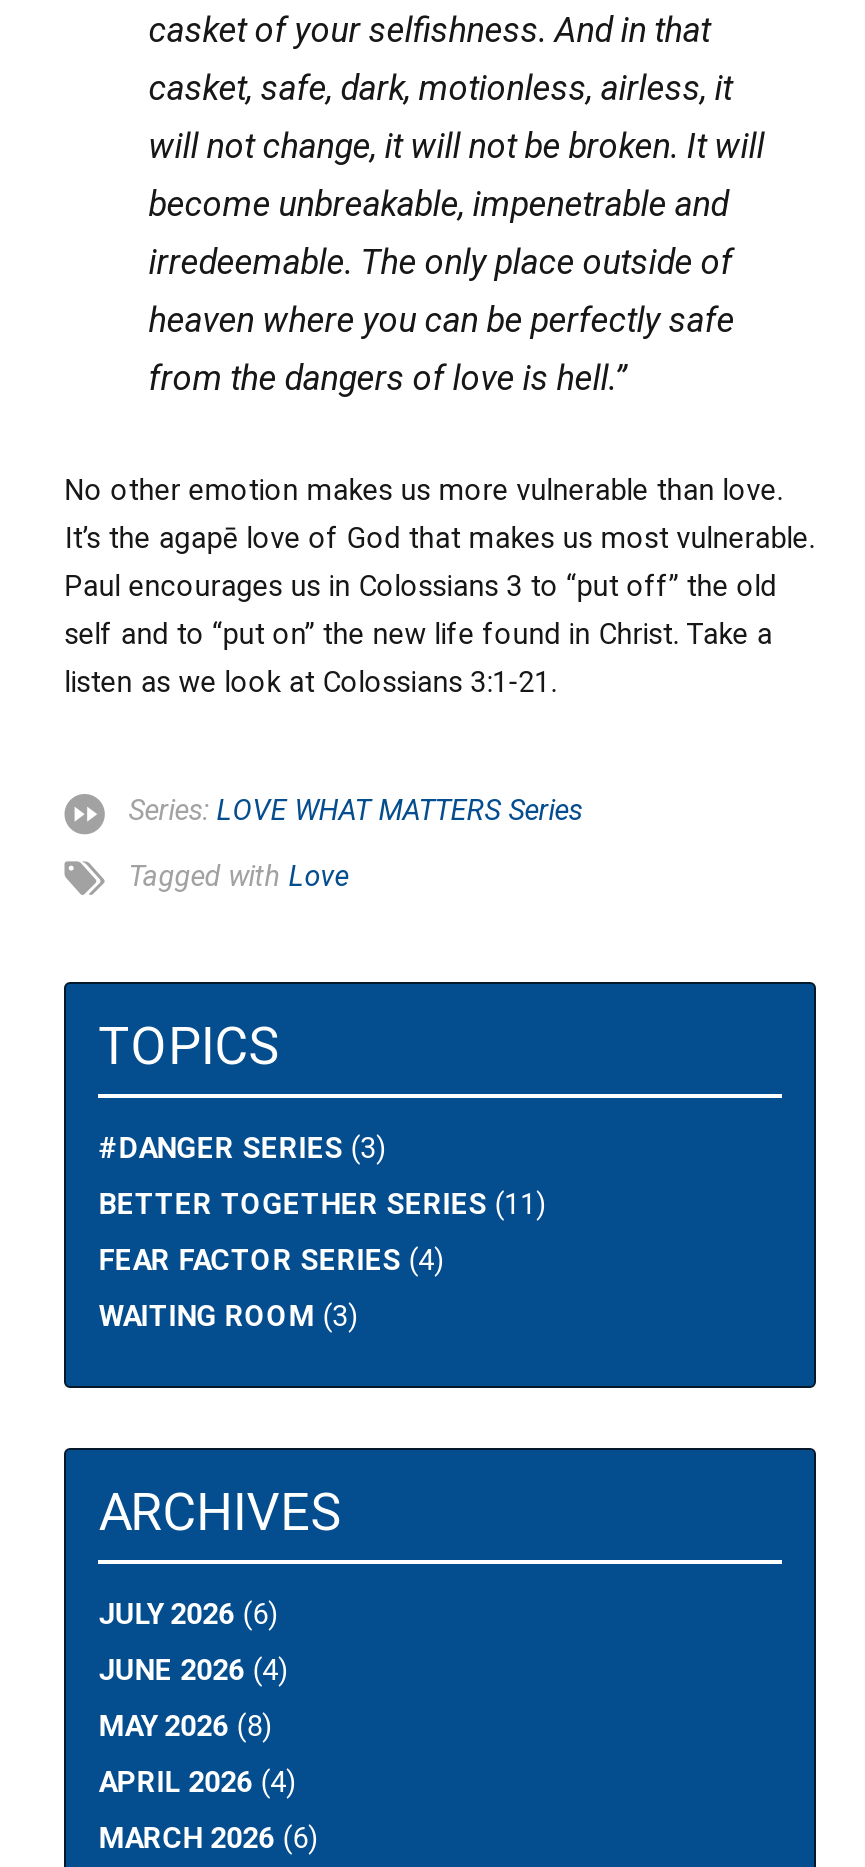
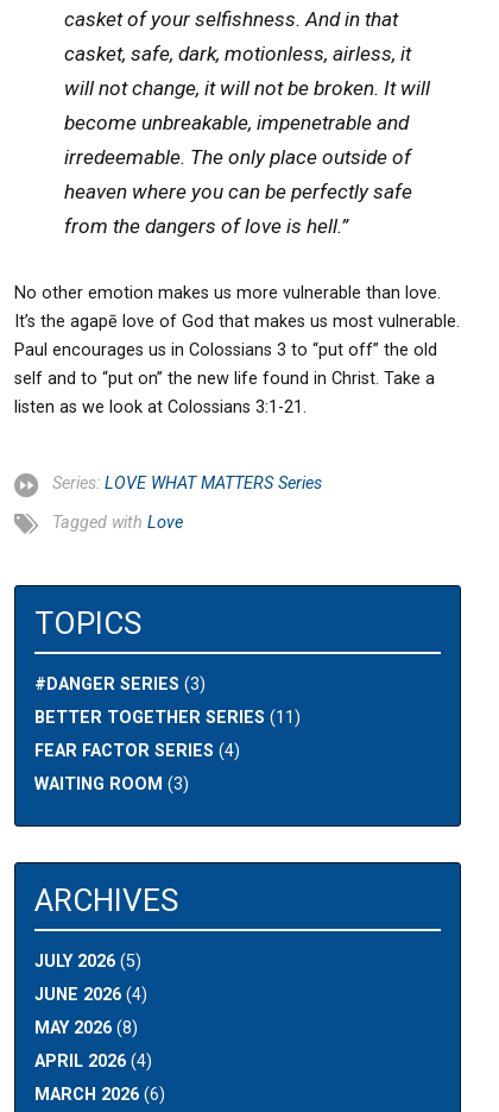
- JULY 2026 (6)
+ JULY 2026 (5)
